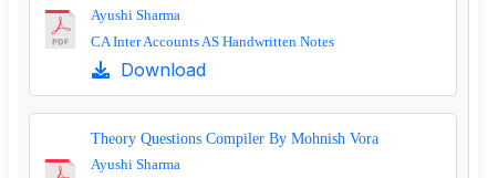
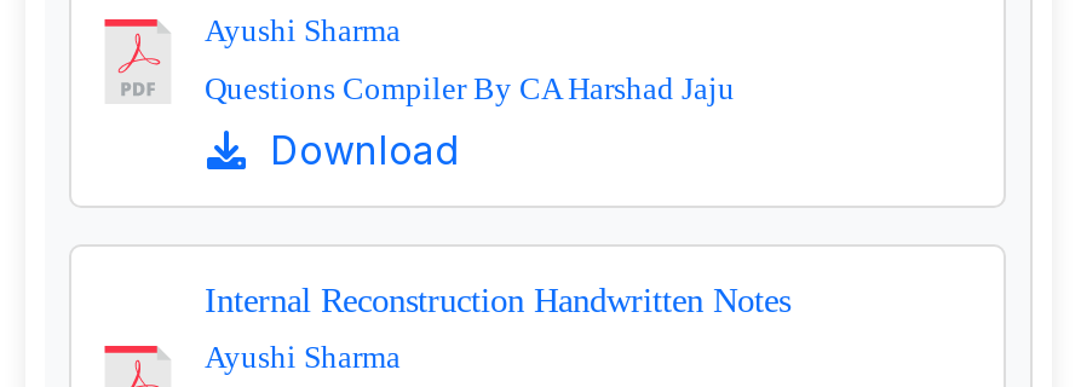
- CA Inter Accounts AS Handwritten Notes
+ Questions Compiler By CA Harshad Jaju

- Theory Questions Compiler By Mohnish Vora
+ Internal Reconstruction Handwritten Notes
